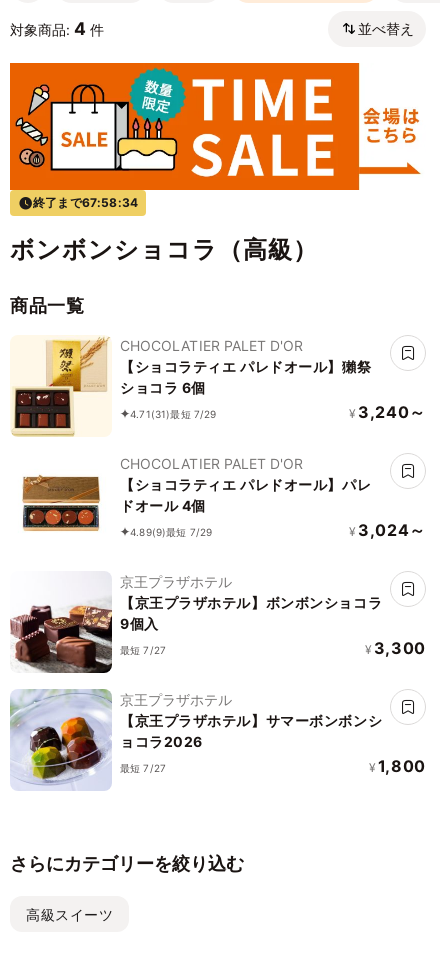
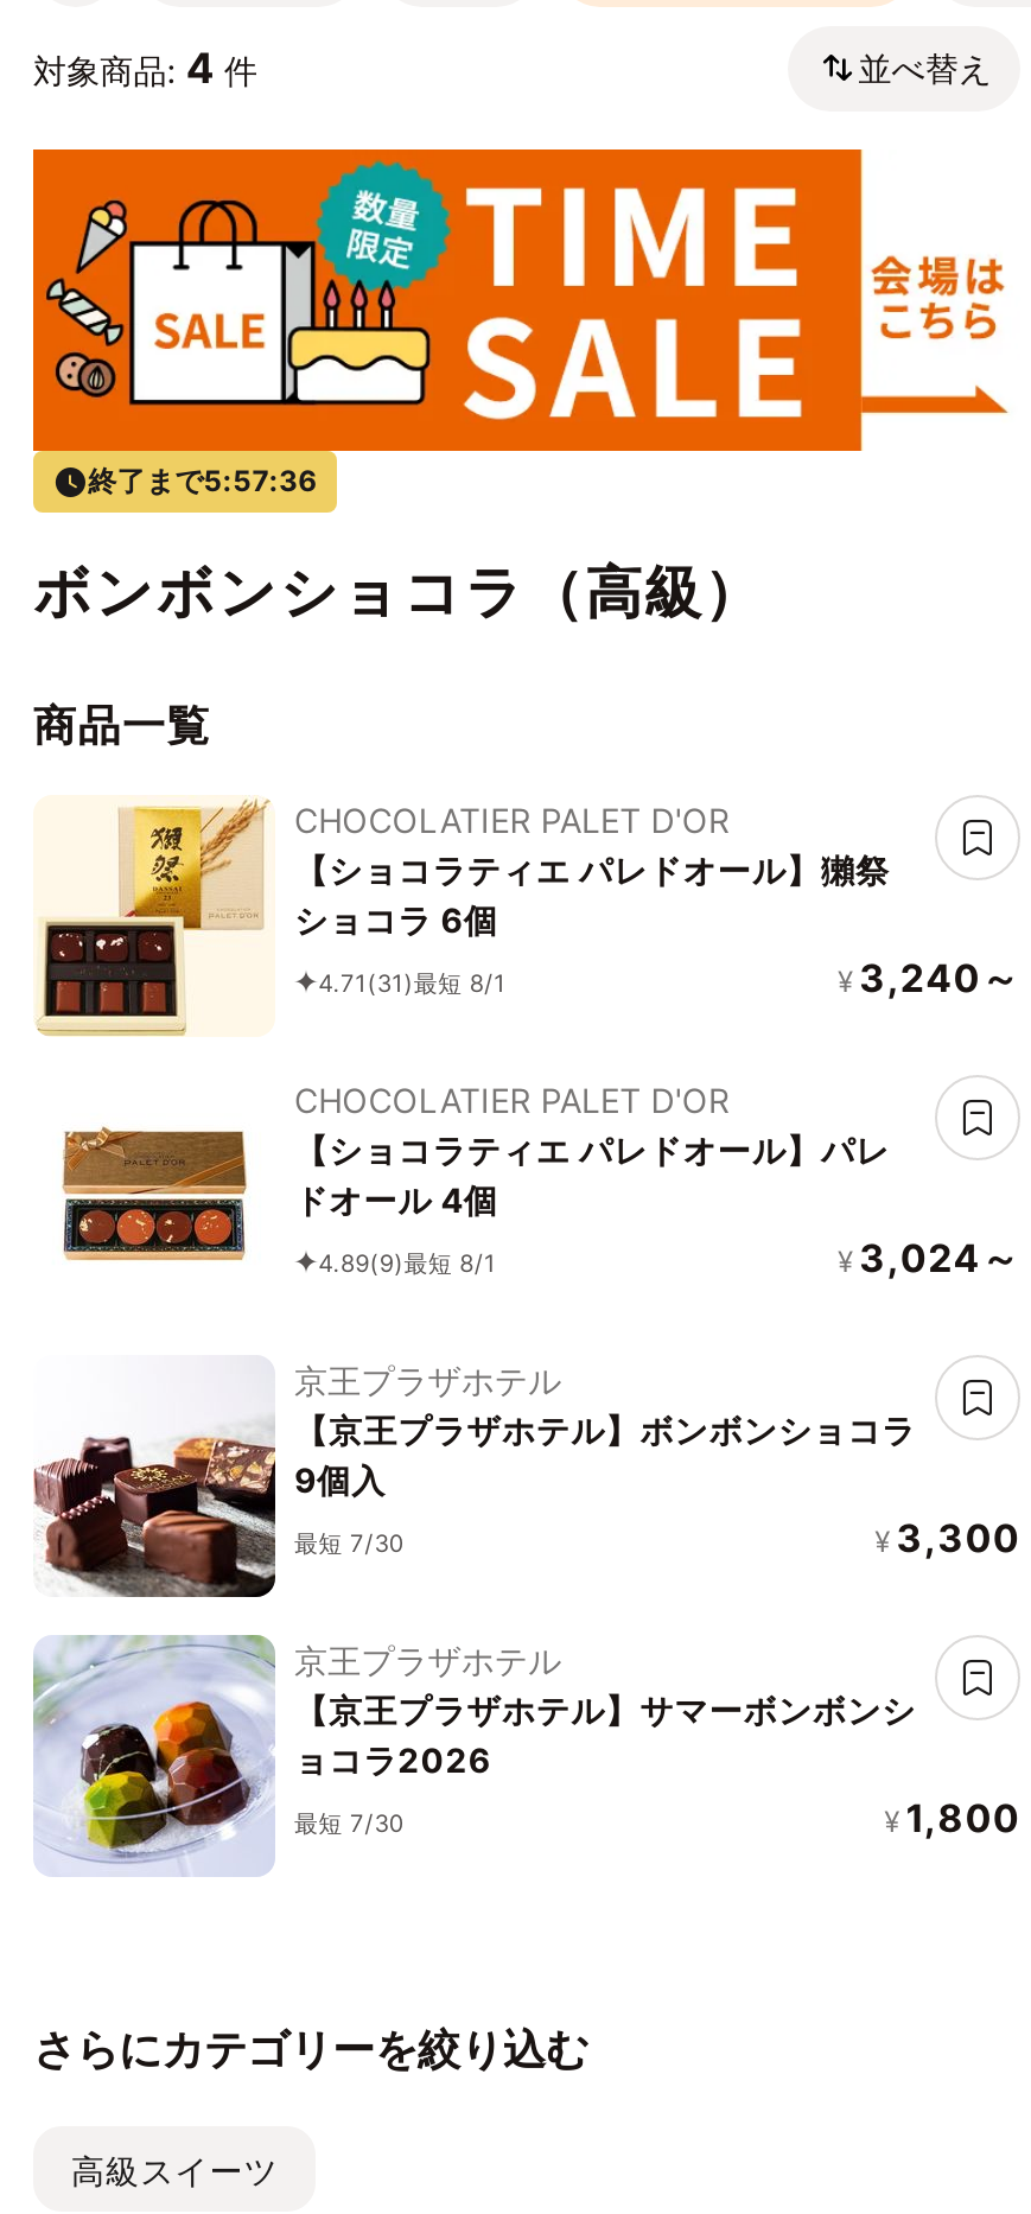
- 終了まで67:58:34
+ 終了まで5:57:36

- 4.71 (31)最短 7/29
+ 4.71 (31)最短 8/1

- 4.89(9)最短 7/29
+ 4.89(9)最短 8/1

- 最短 7/27
+ 最短 7/30

- 最短 7/27
+ 最短 7/30
